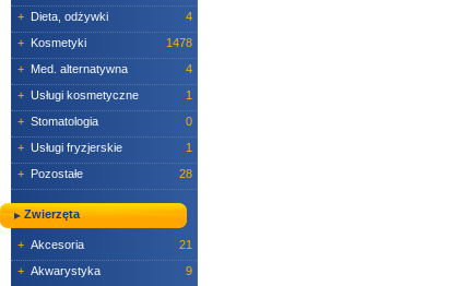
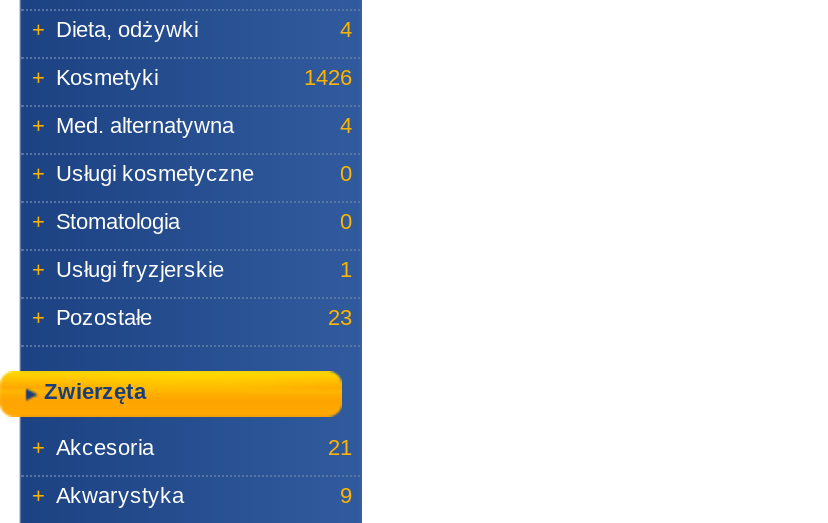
- 1478
+ 1426

- 1
+ 0

- 28
+ 23
